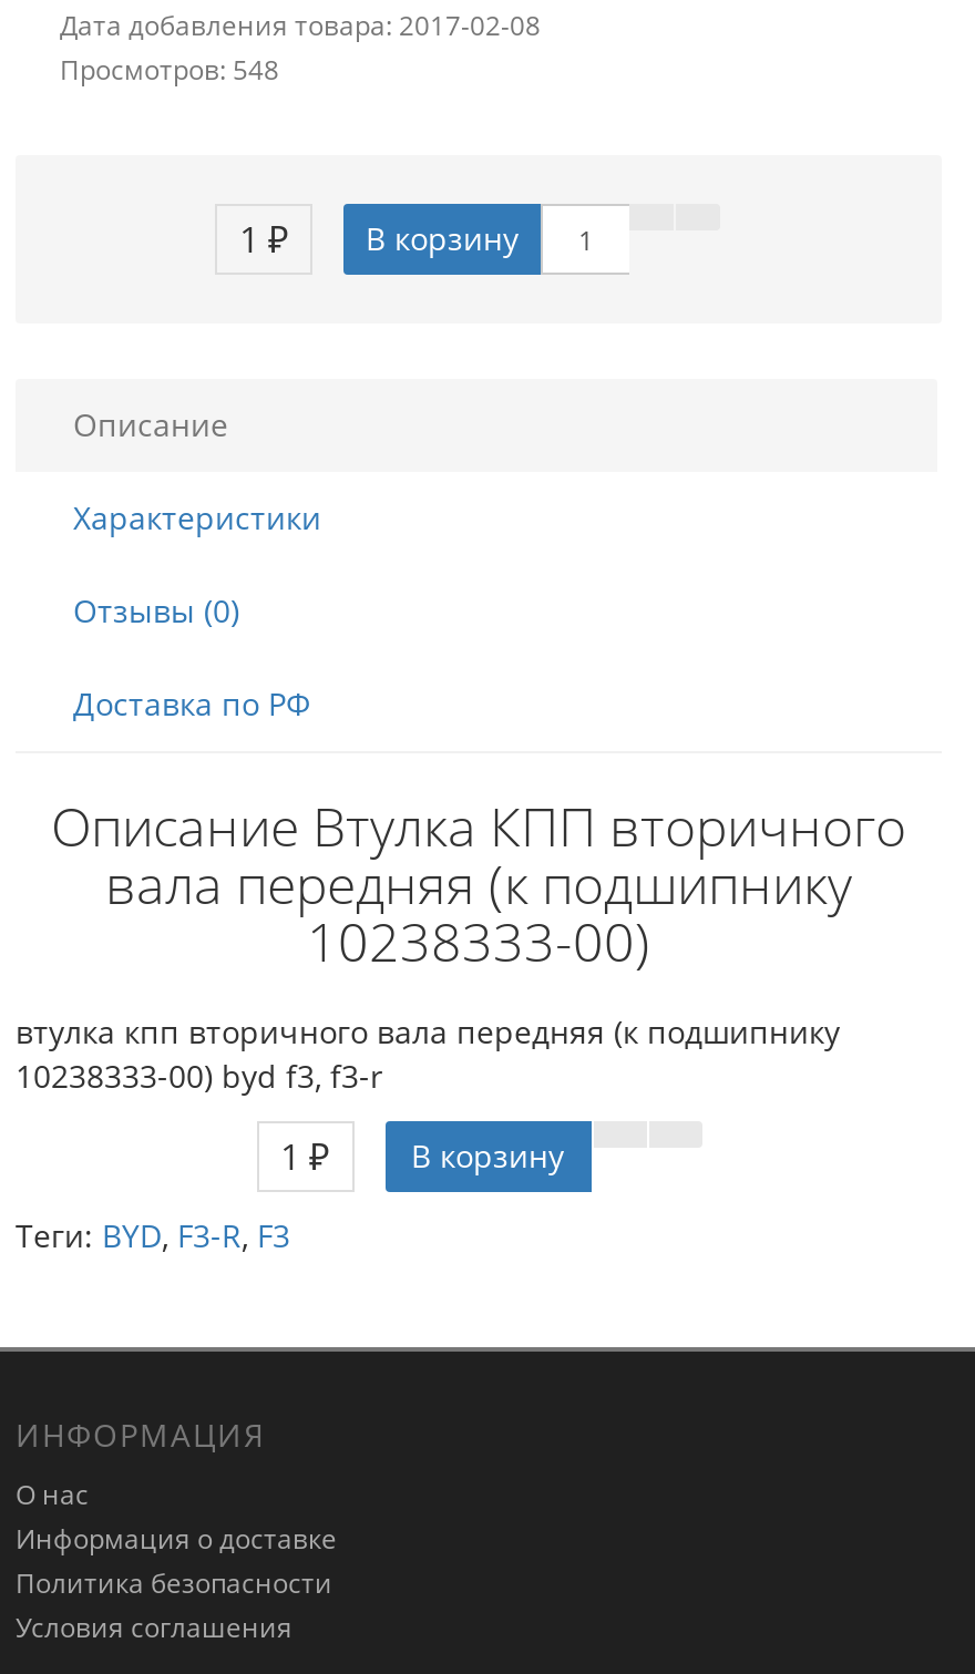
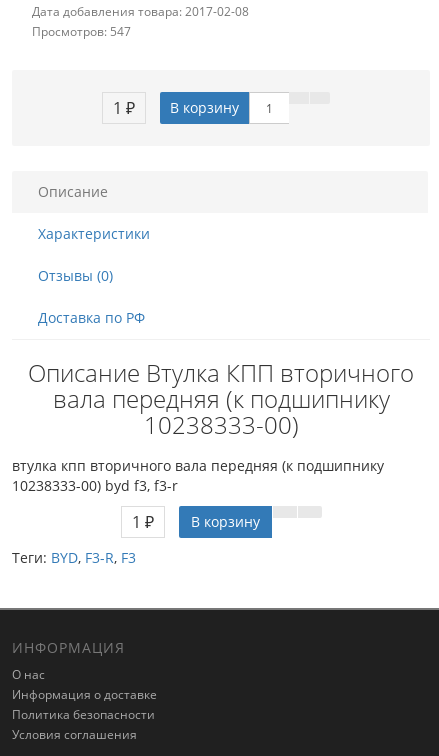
- Просмотров: 548
+ Просмотров: 547
